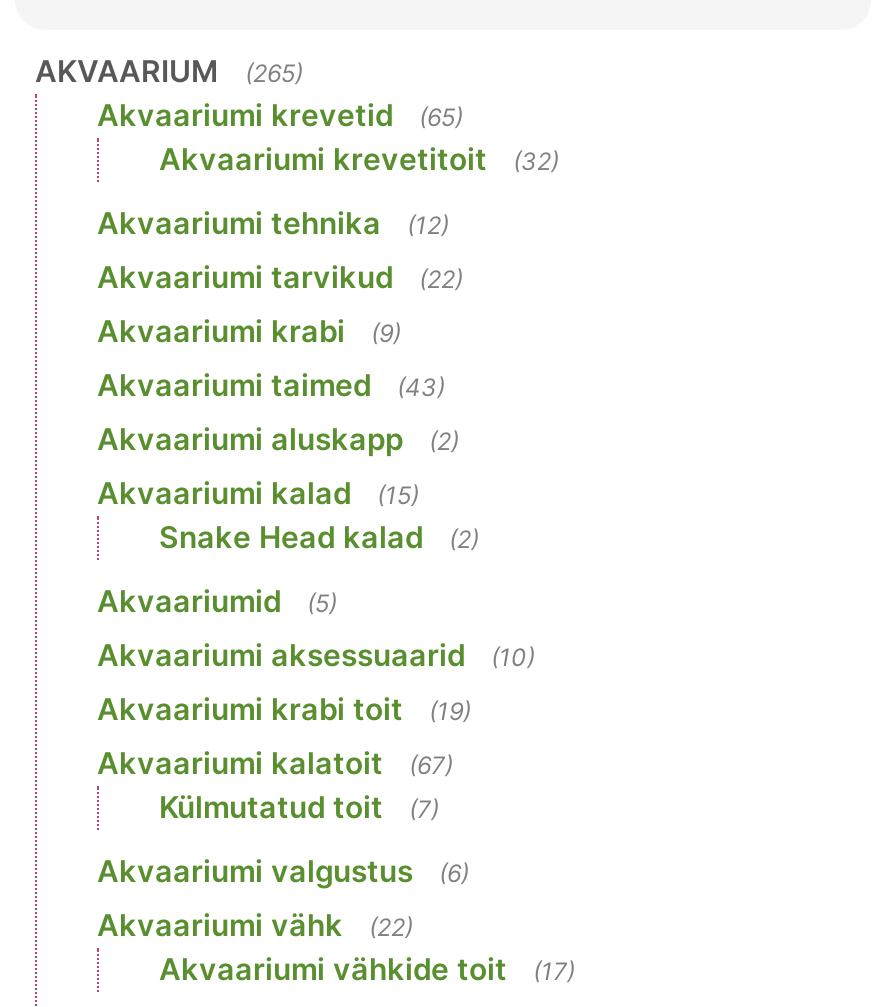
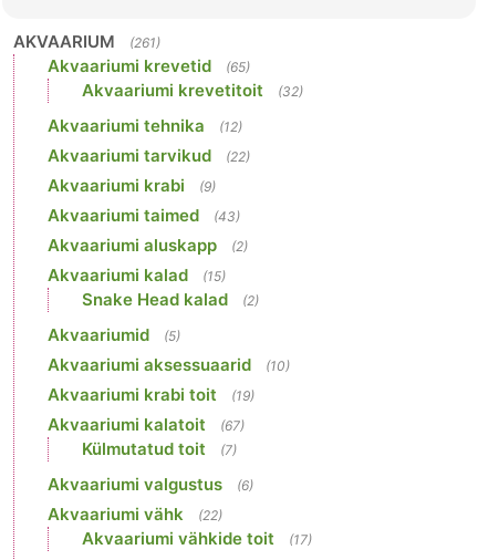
- AKVAARIUM (265)
+ AKVAARIUM (261)
